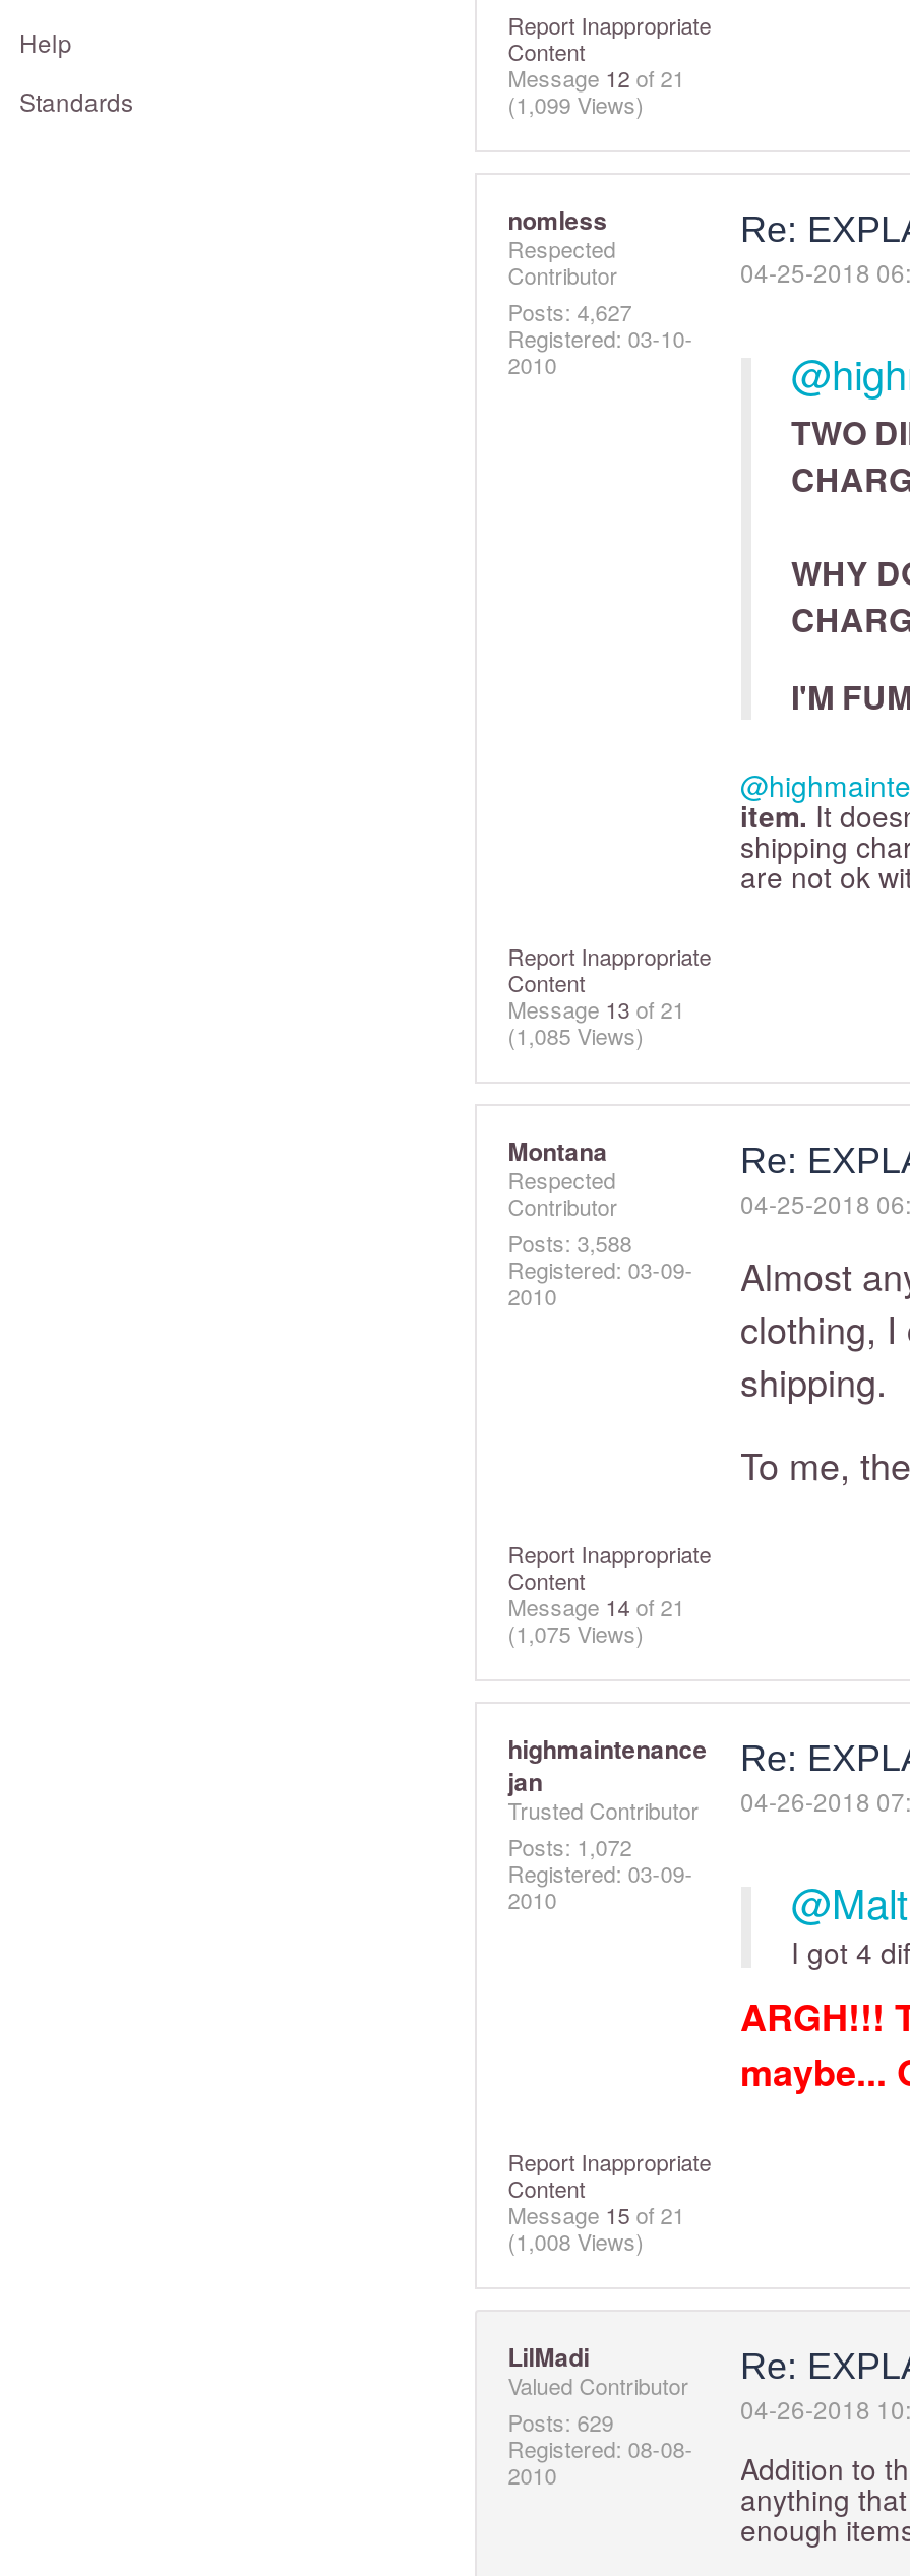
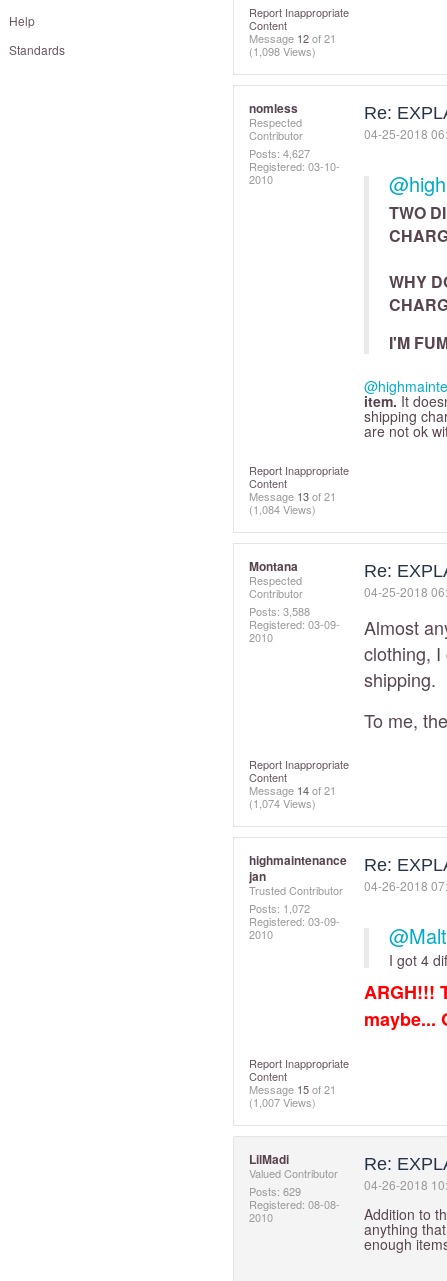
- (1,099 Views)
+ (1,098 Views)

- (1,085 Views)
+ (1,084 Views)

- (1,075 Views)
+ (1,074 Views)

- (1,008 Views)
+ (1,007 Views)
